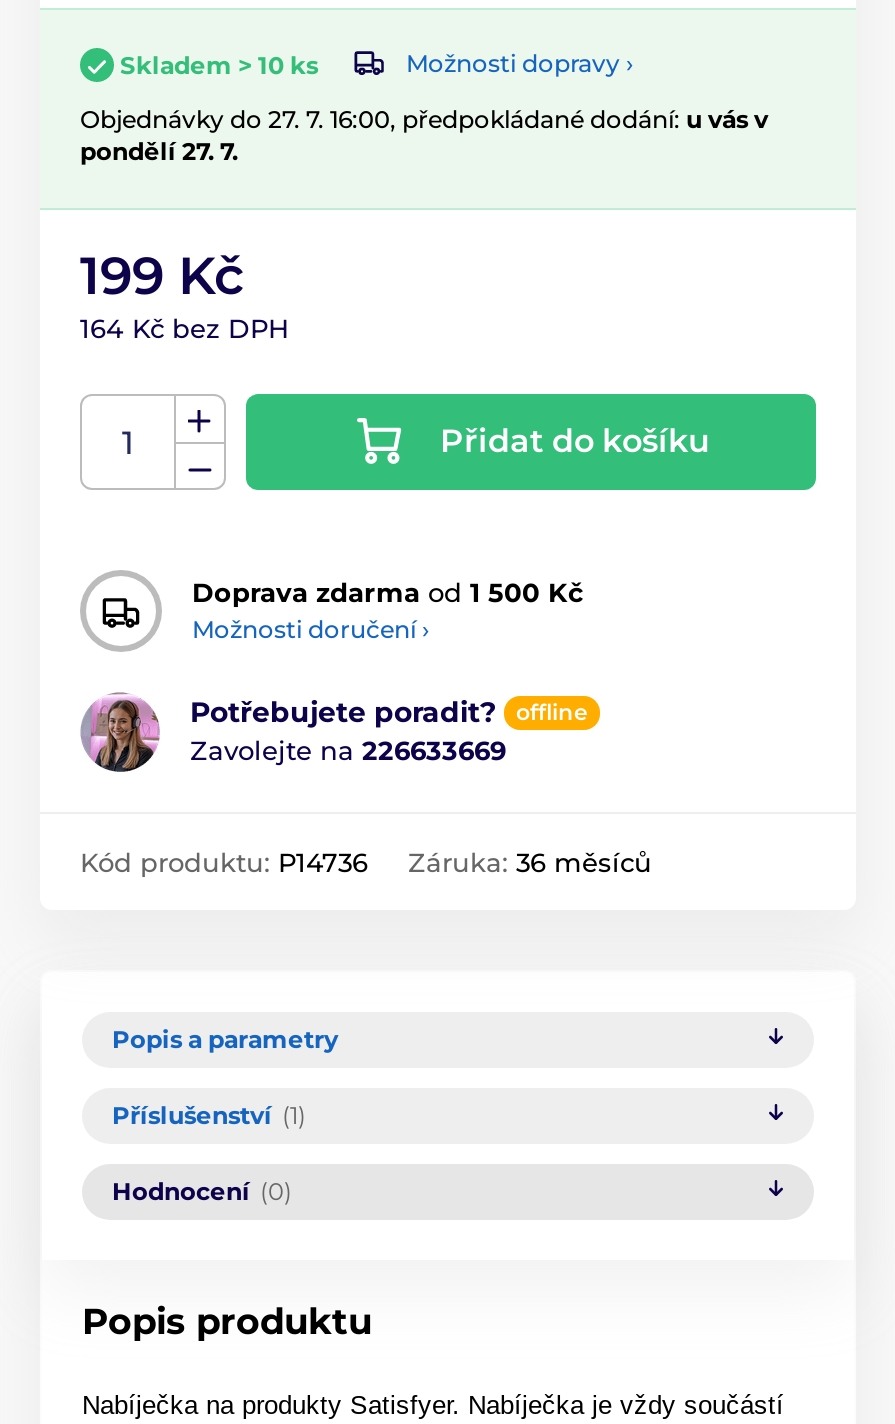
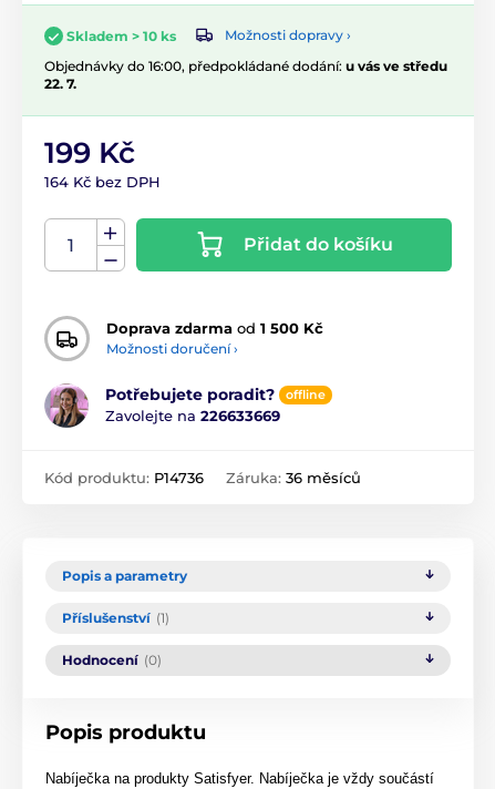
- Objednávky do 27. 7. 16:00, předpokládané dodání: u vás v
- pondělí 27. 7.
+ Objednávky do 16:00, předpokládané dodání: u vás ve středu
+ 22. 7.
